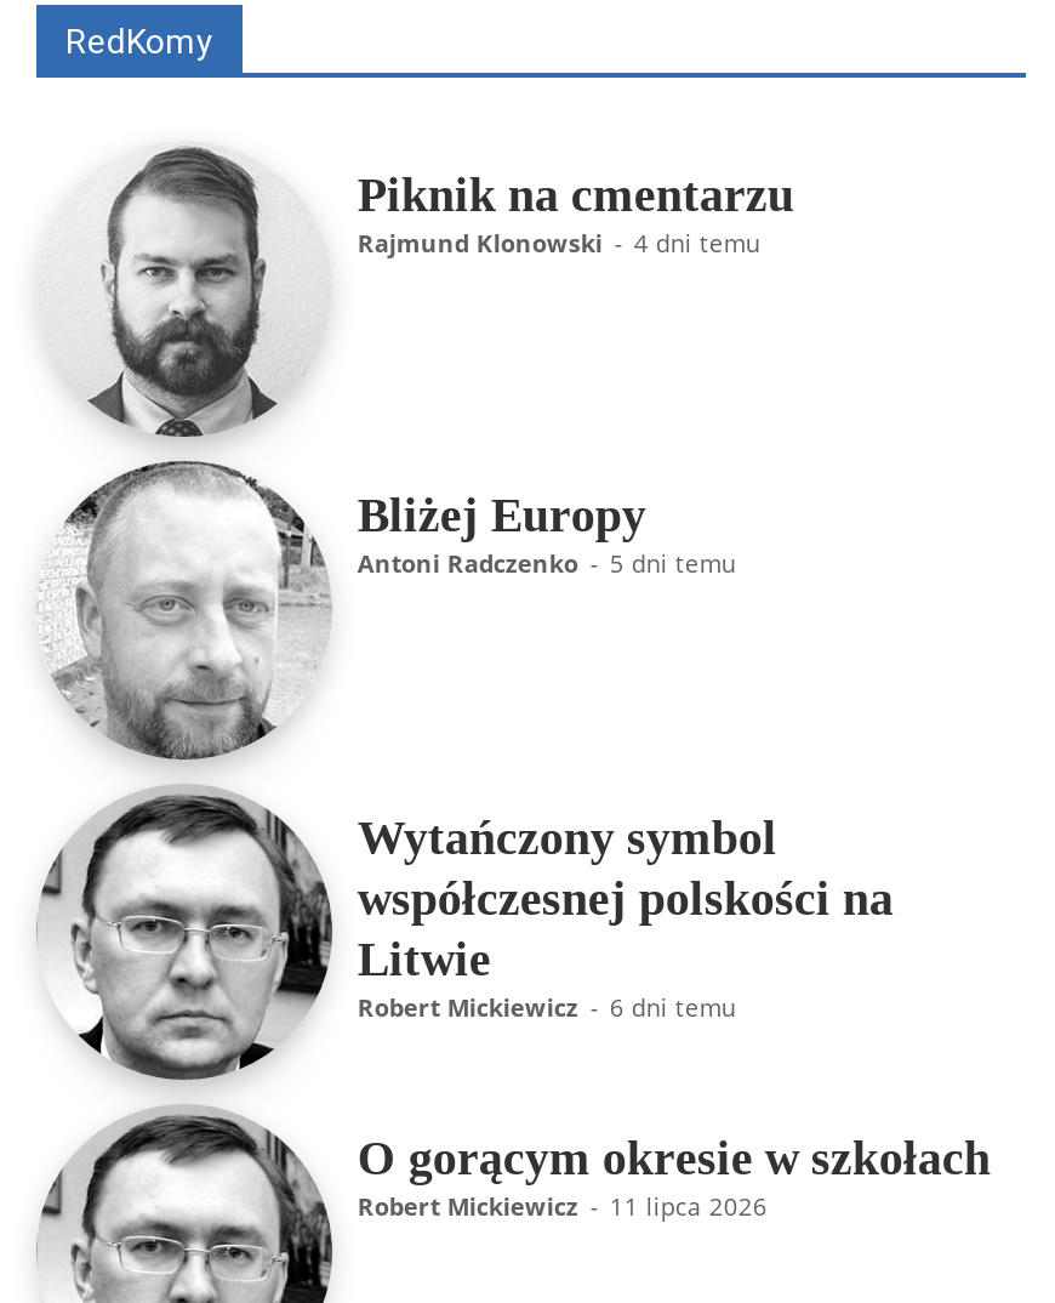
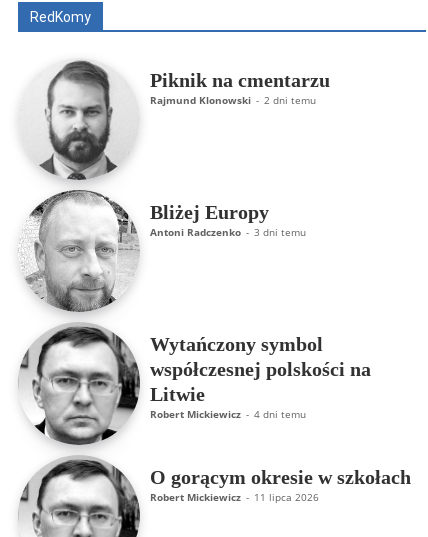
- Rajmund Klonowski - 4 dni temu
+ Rajmund Klonowski - 2 dni temu

- Antoni Radczenko - 5 dni temu
+ Antoni Radczenko - 3 dni temu

- Robert Mickiewicz - 6 dni temu
+ Robert Mickiewicz - 4 dni temu
